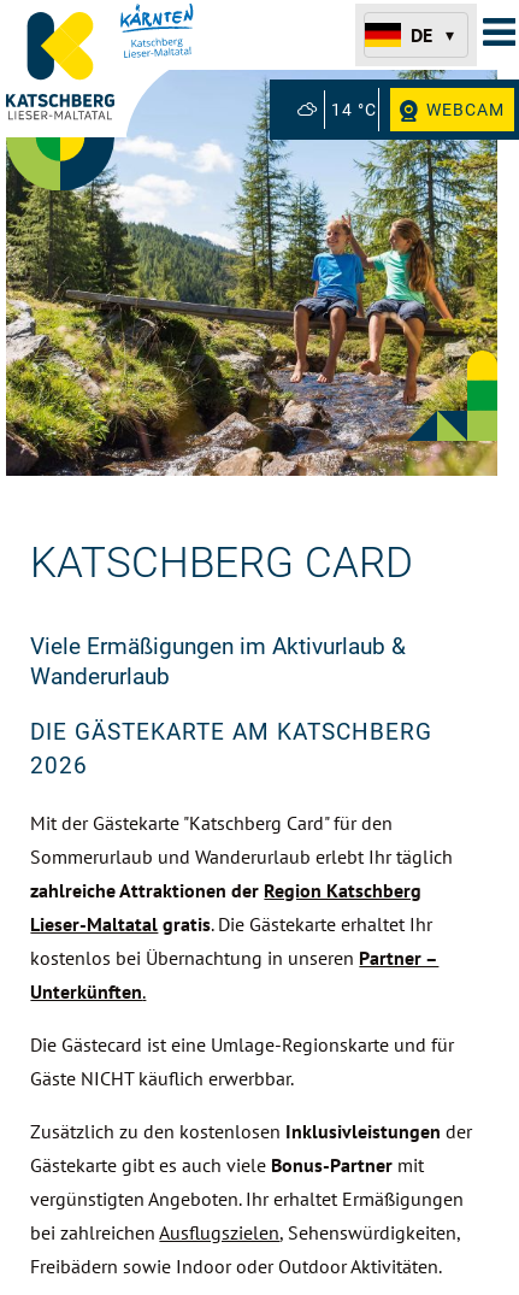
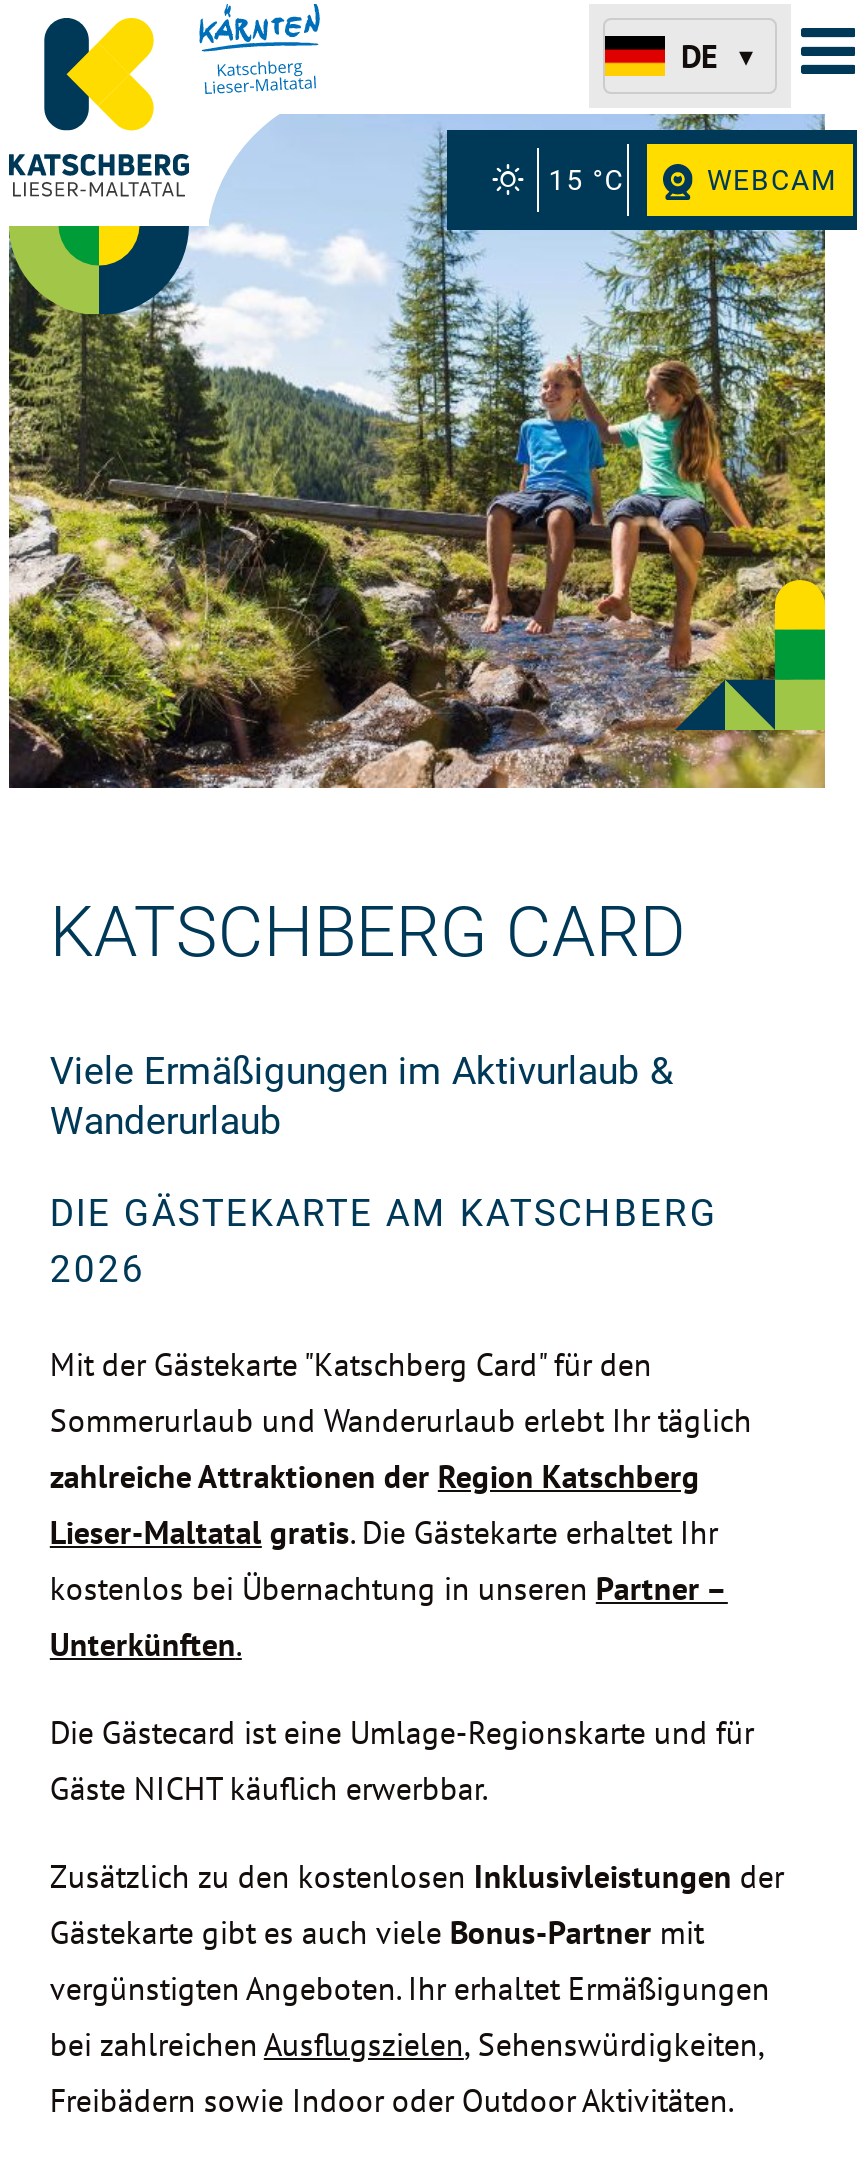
- 14 °C
+ 15 °C
